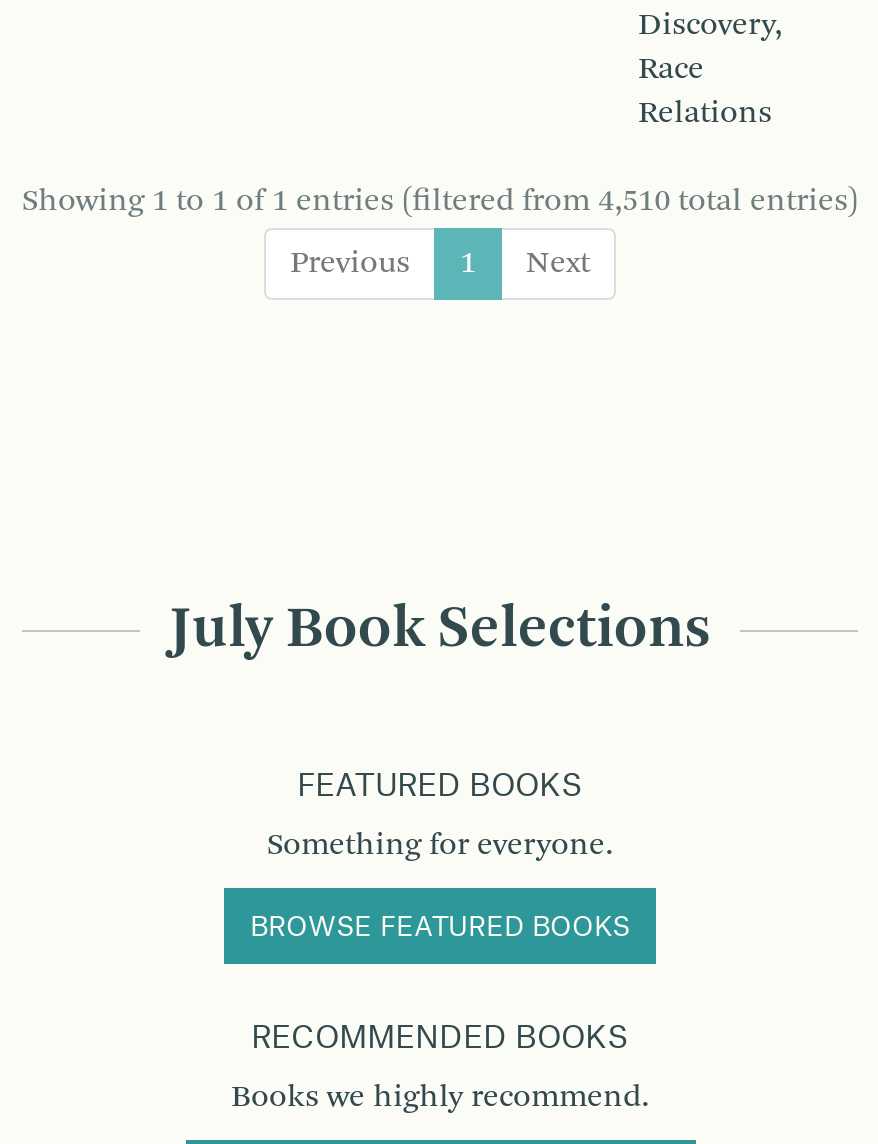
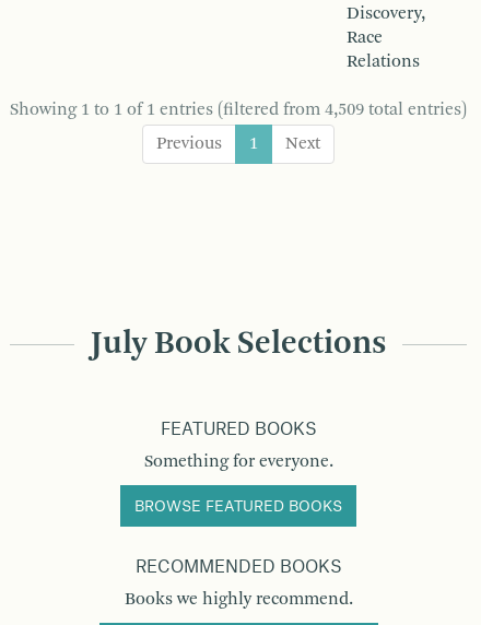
- Showing 1 to 1 of 1 entries (filtered from 4,510 total entries)
+ Showing 1 to 1 of 1 entries (filtered from 4,509 total entries)
